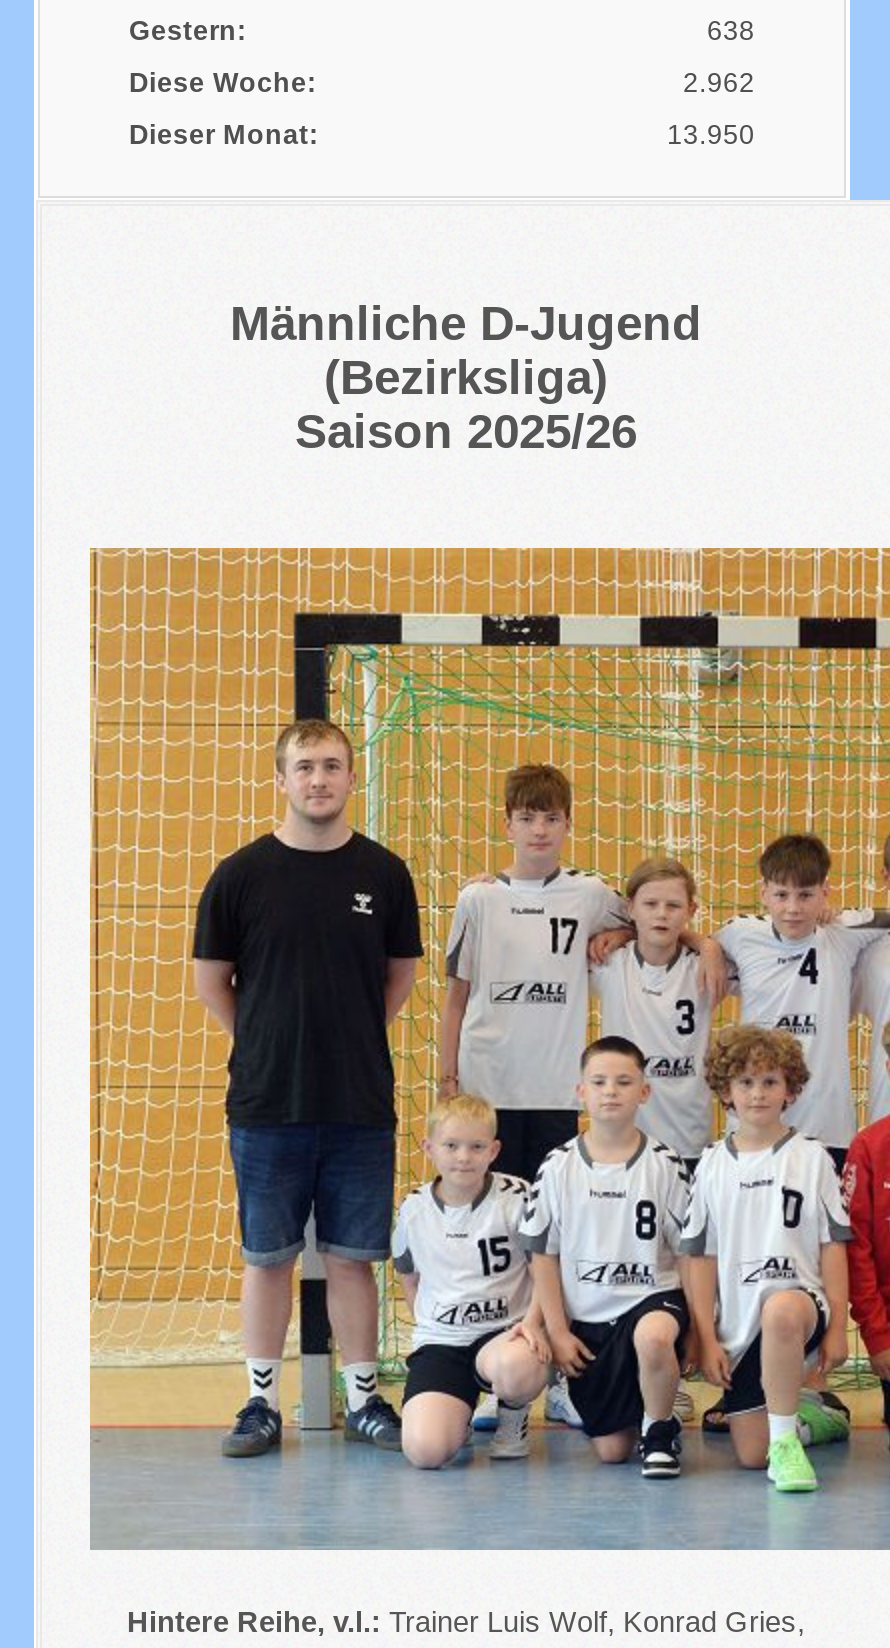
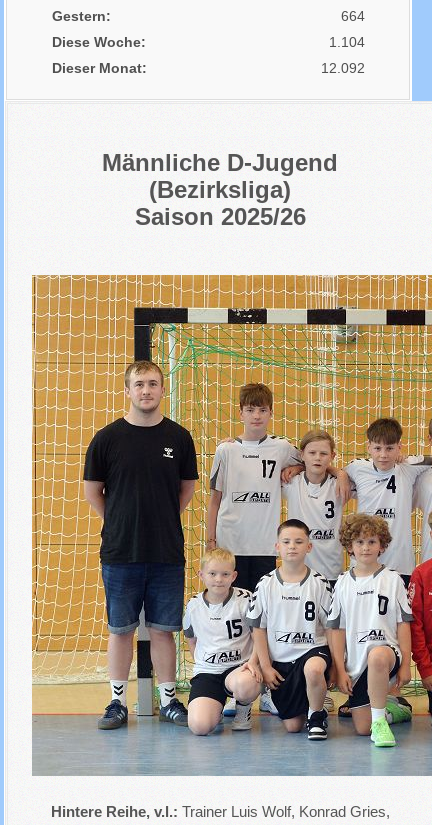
- 638
+ 664

- 2.962
+ 1.104

- 13.950
+ 12.092
